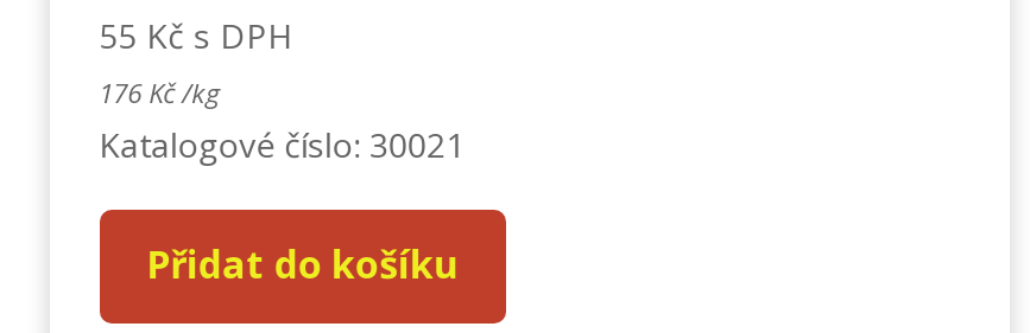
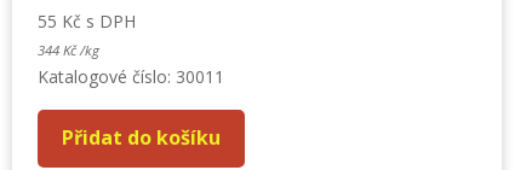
- 176 Kč /kg
+ 344 Kč /kg

- Katalogové číslo: 30021
+ Katalogové číslo: 30011
